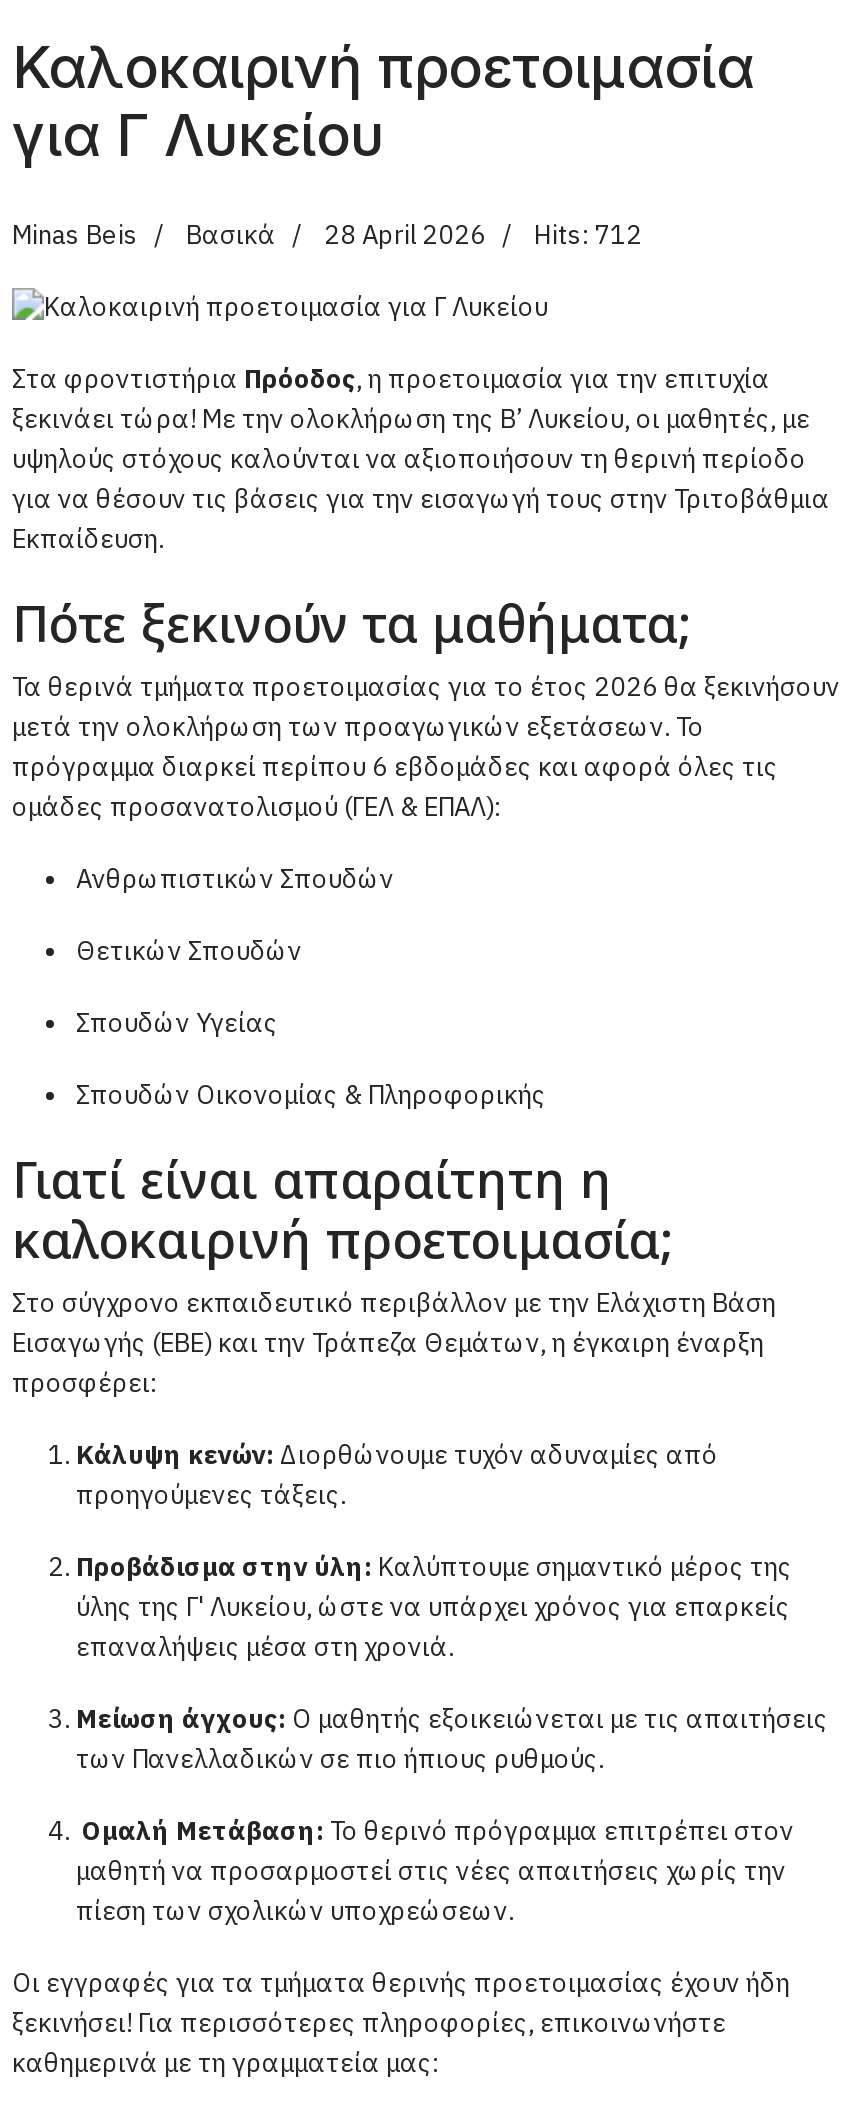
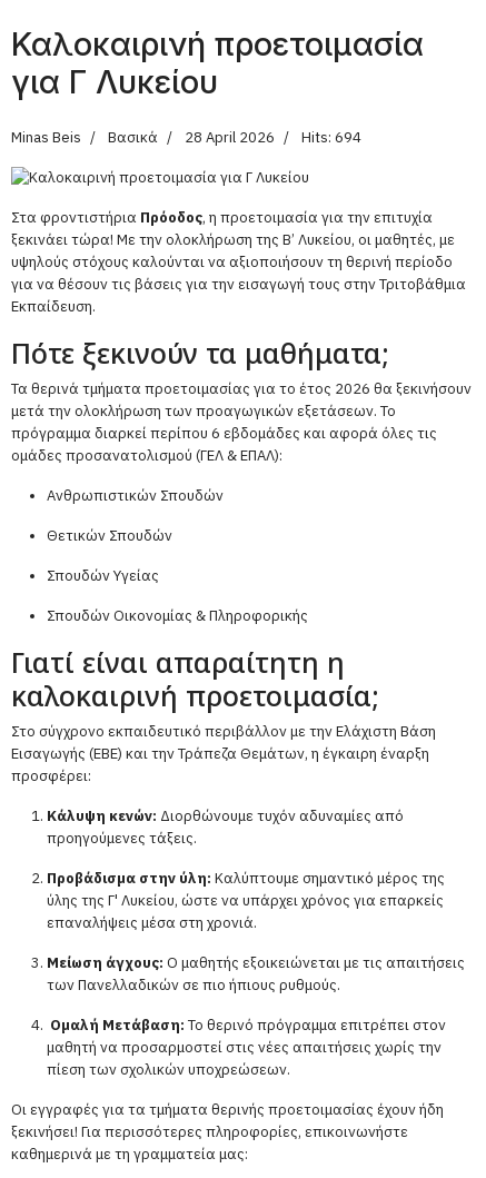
- Minas Beis Βασικά 28 April 2026 Hits: 712
+ Minas Beis Βασικά 28 April 2026 Hits: 694
